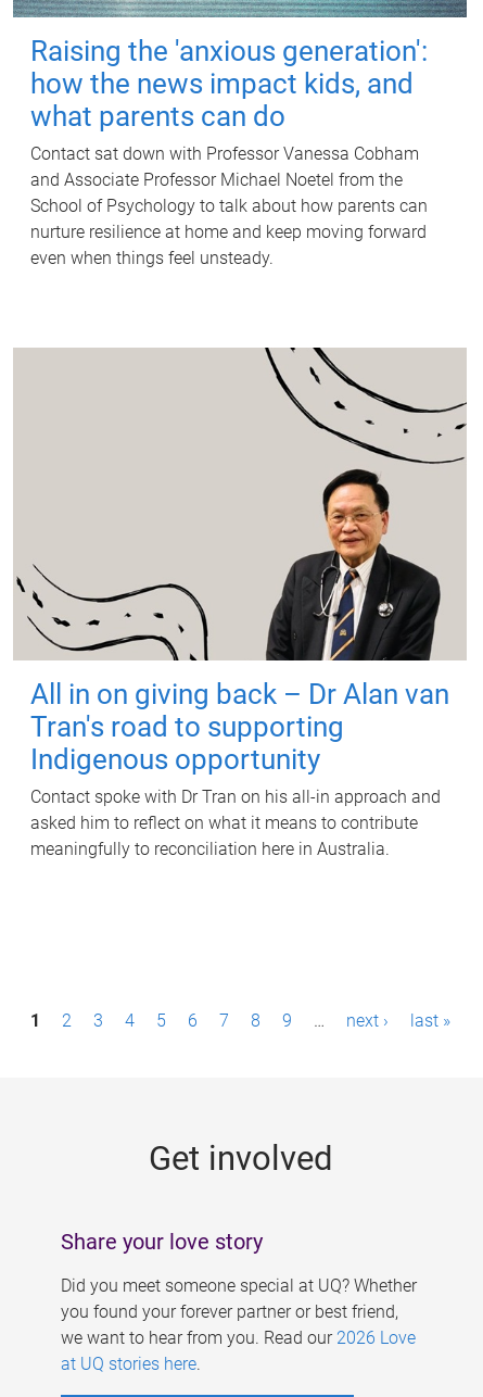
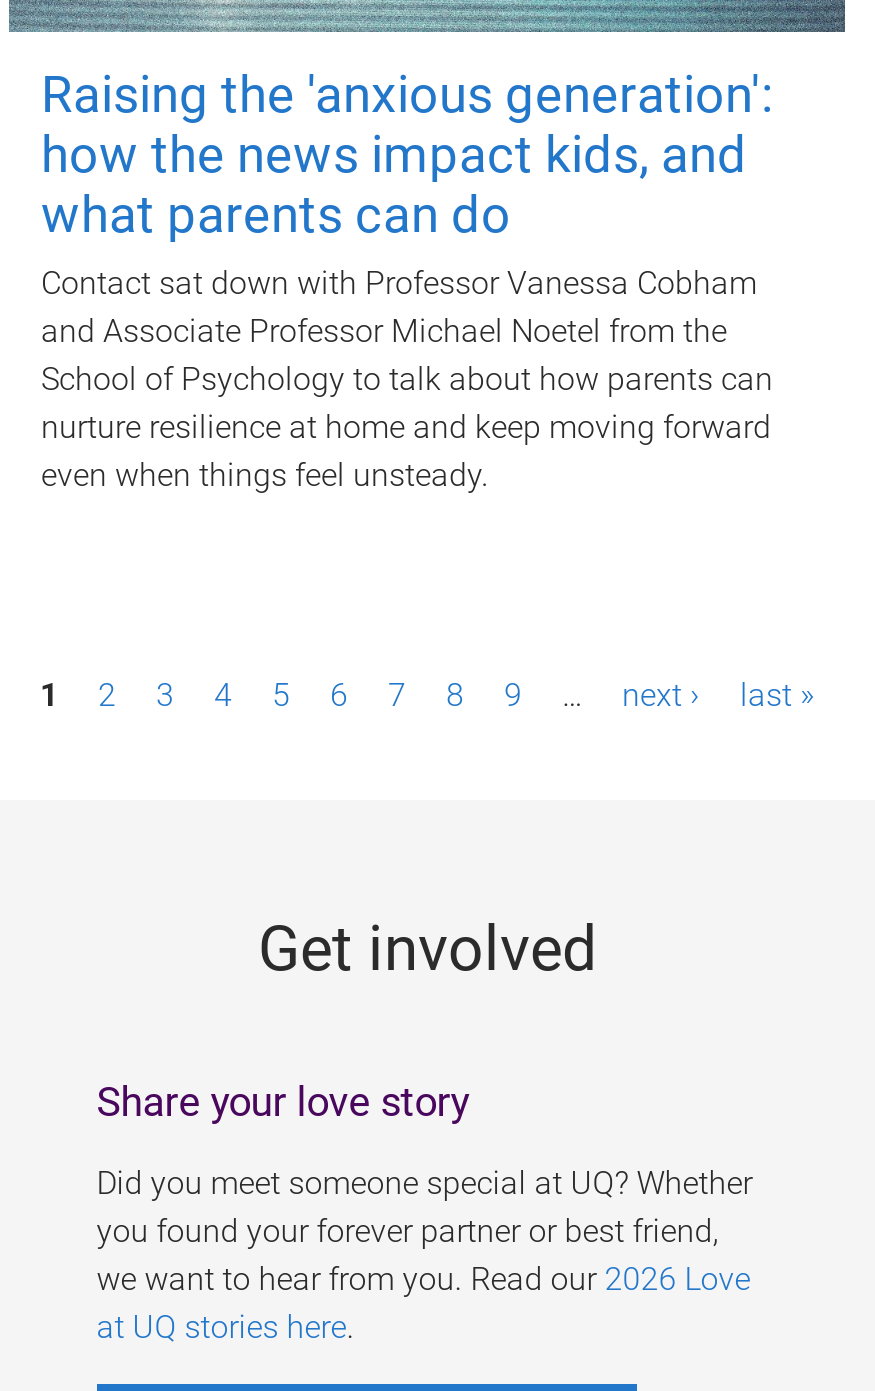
- [image]
- All in on giving back – Dr Alan van
- Tran's road to supporting
- Indigenous opportunity
- Contact spoke with Dr Tran on his all-in approach and
- asked him to reflect on what it means to contribute
- meaningfully to reconciliation here in Australia.
